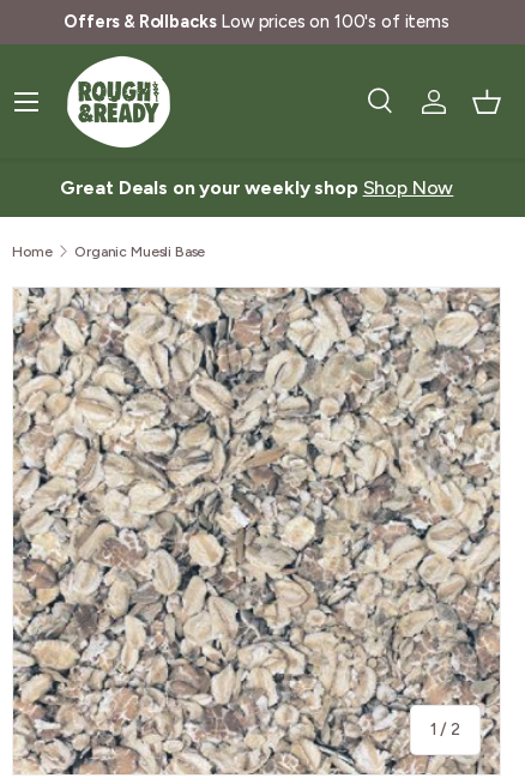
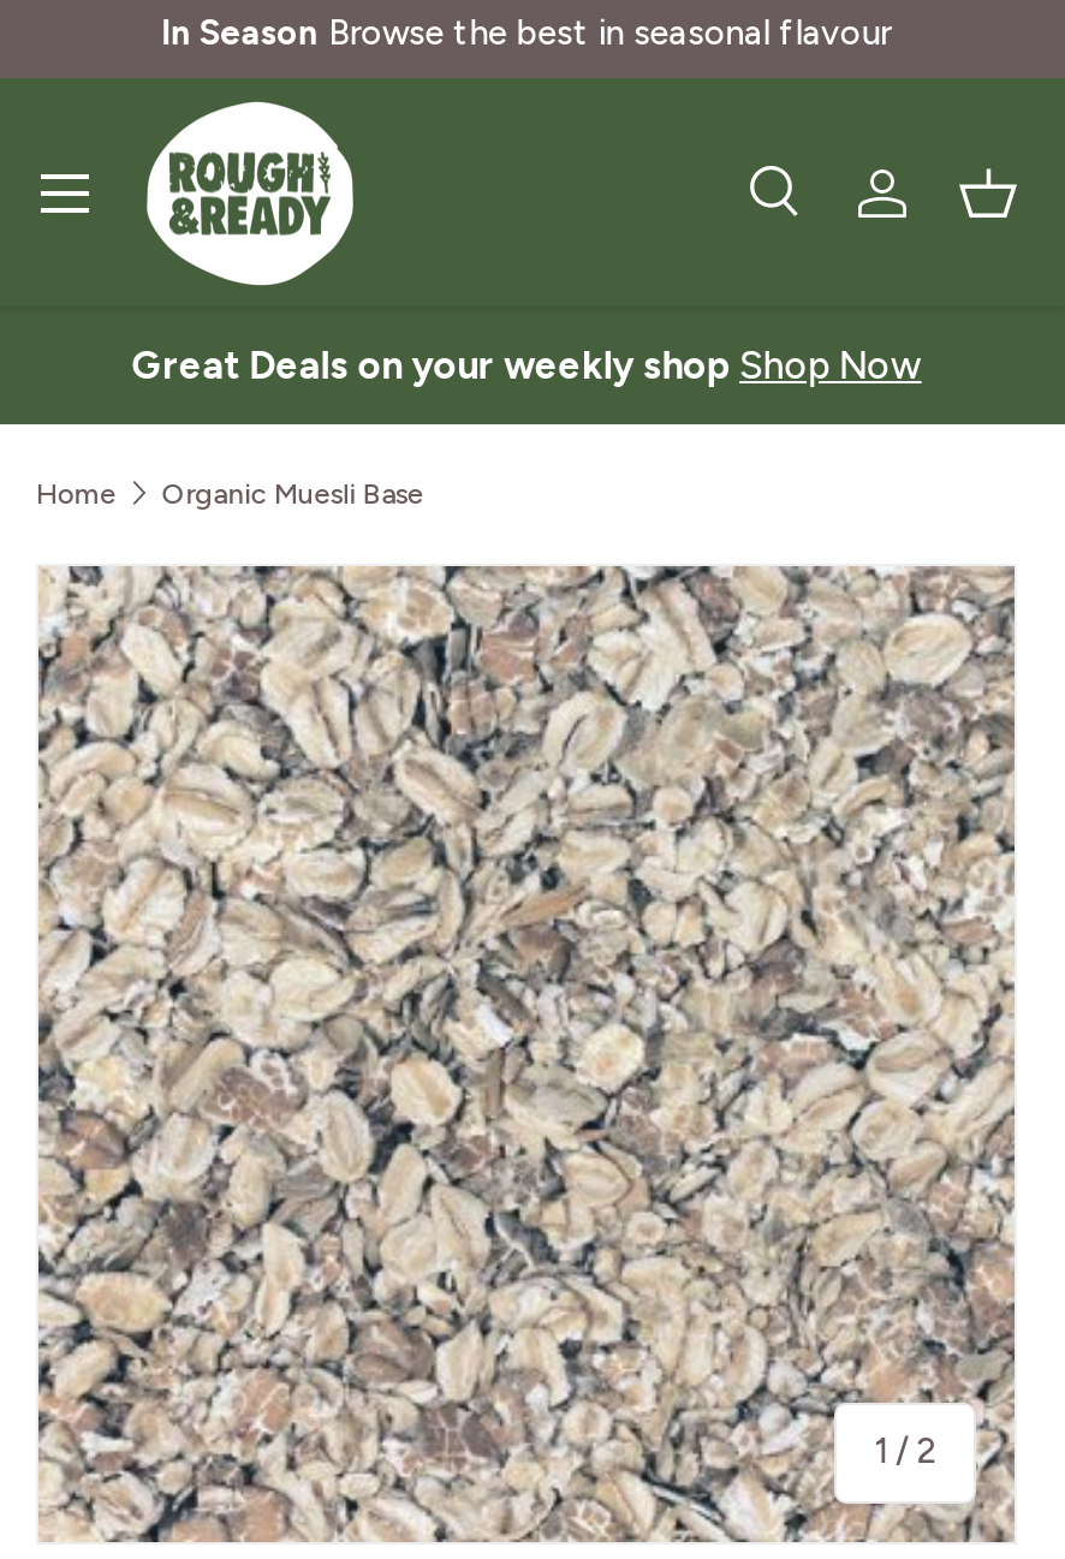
- Offers & Rollbacks Low prices on 100's of items
+ In Season Browse the best in seasonal flavour
